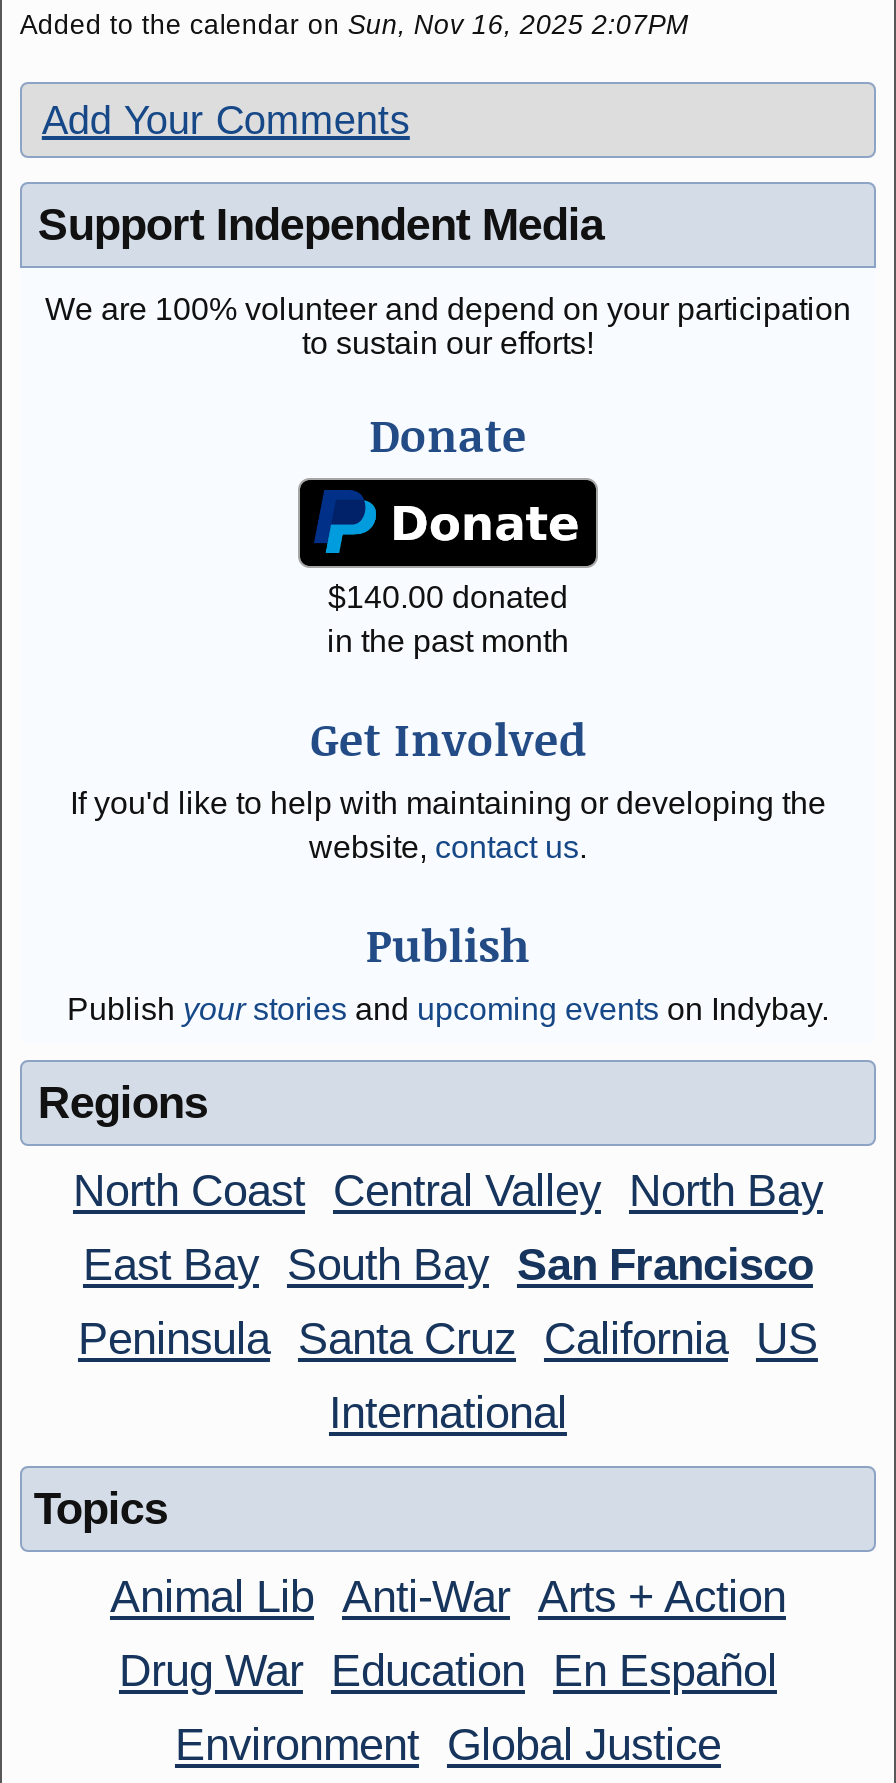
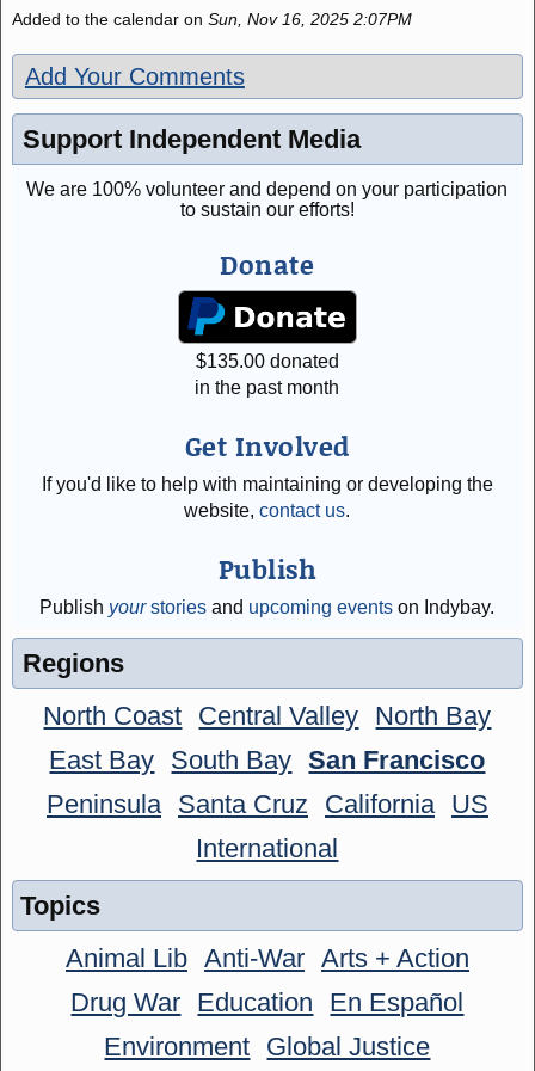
- $140.00 donated
+ $135.00 donated
